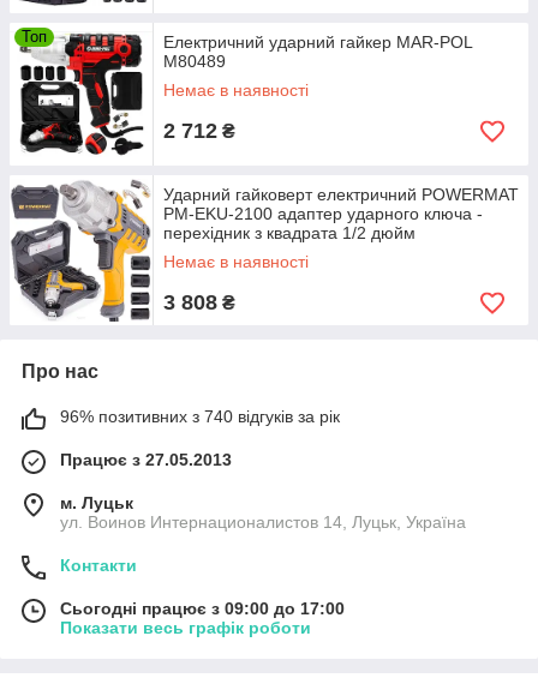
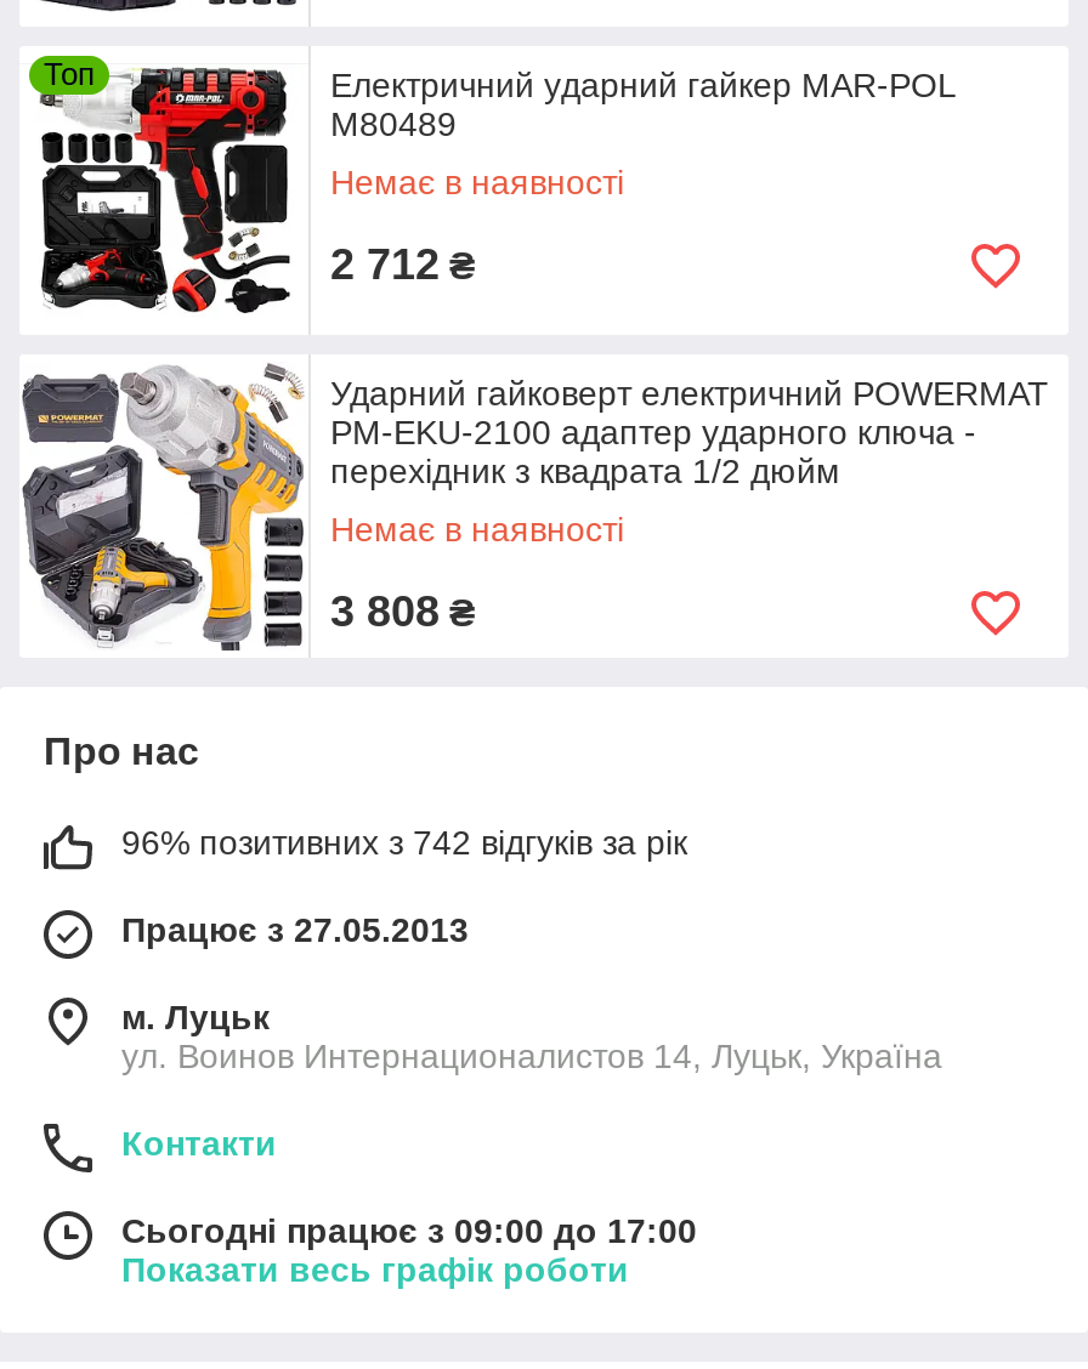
- 96% позитивних з 740 відгуків за рік
+ 96% позитивних з 742 відгуків за рік
